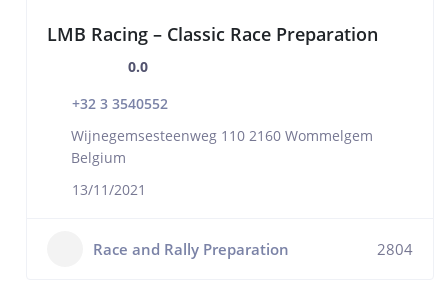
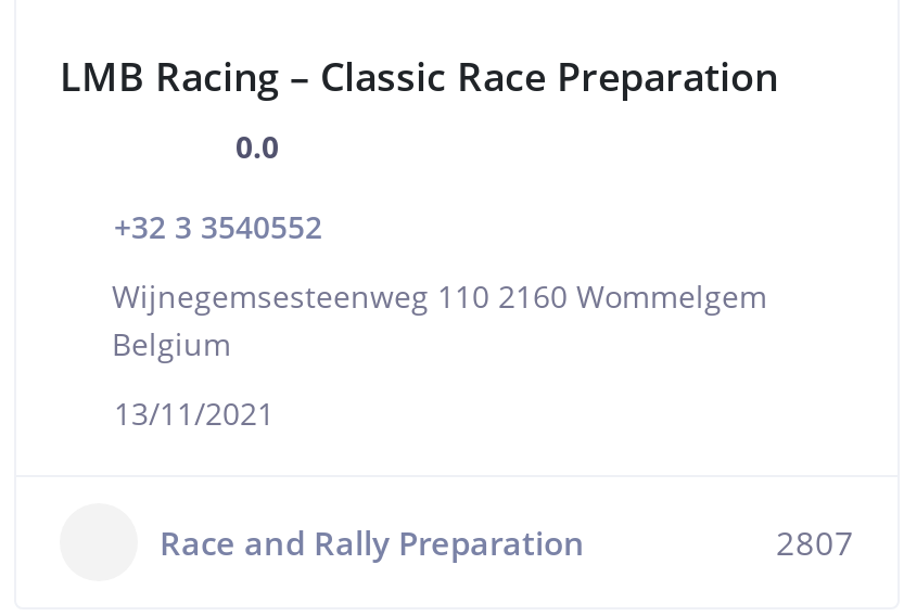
- 2804
+ 2807
